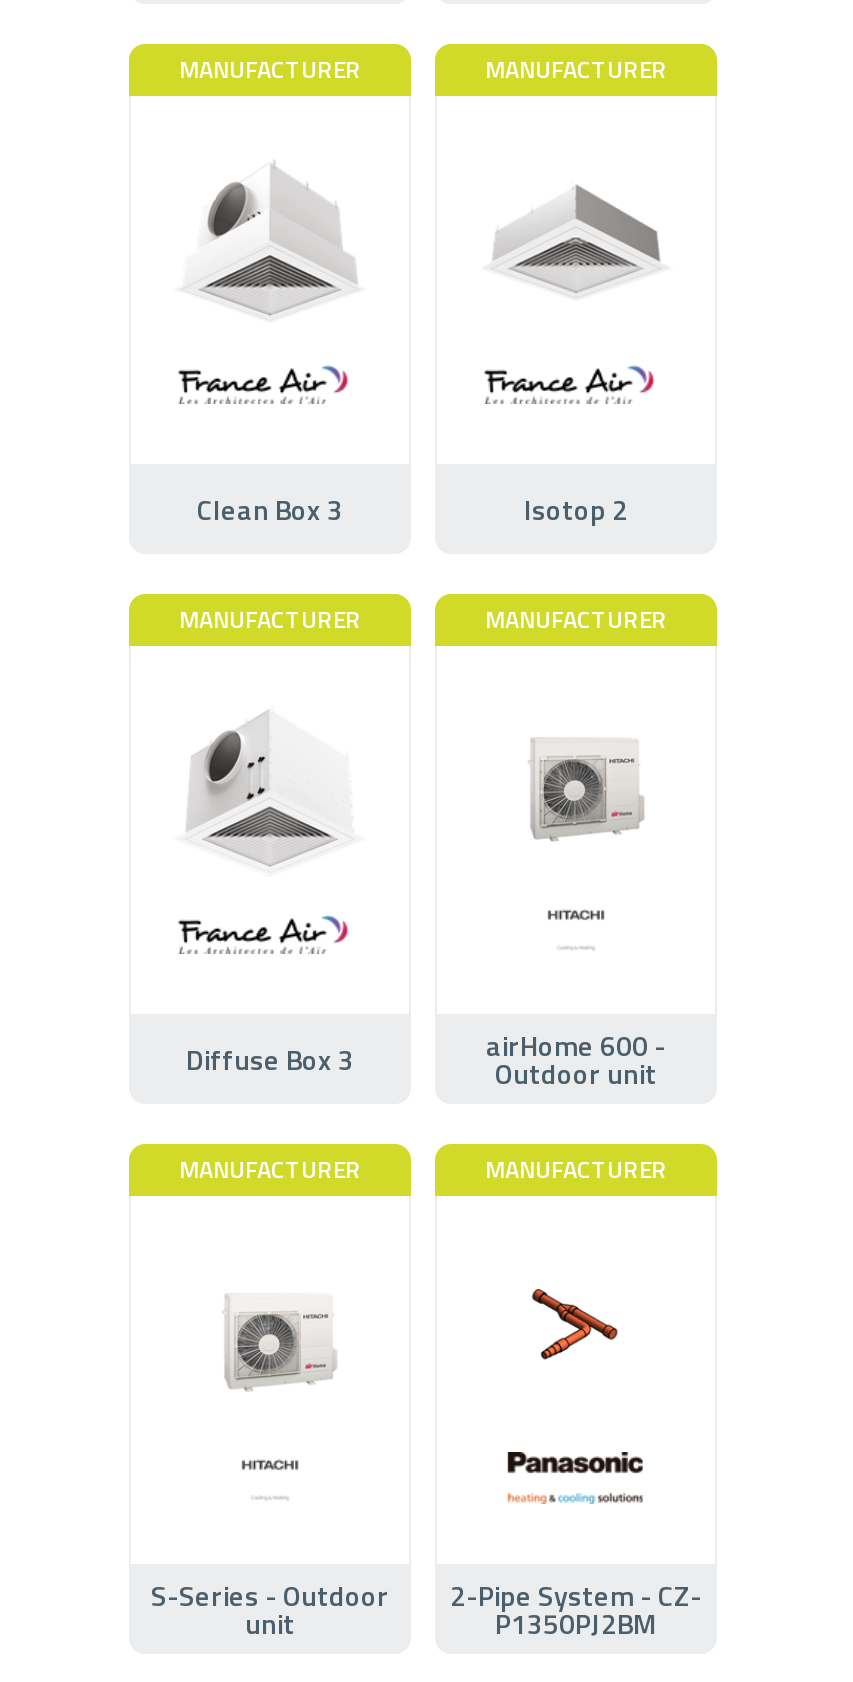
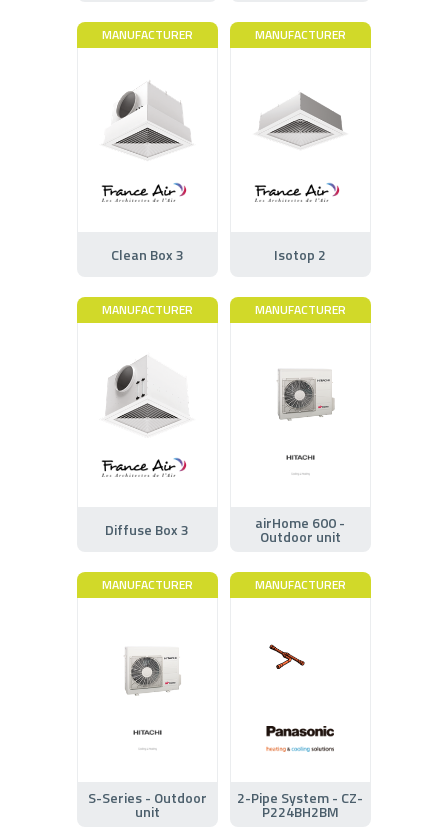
- [image]
+ [image]

- P1350PJ2BM
+ P224BH2BM
